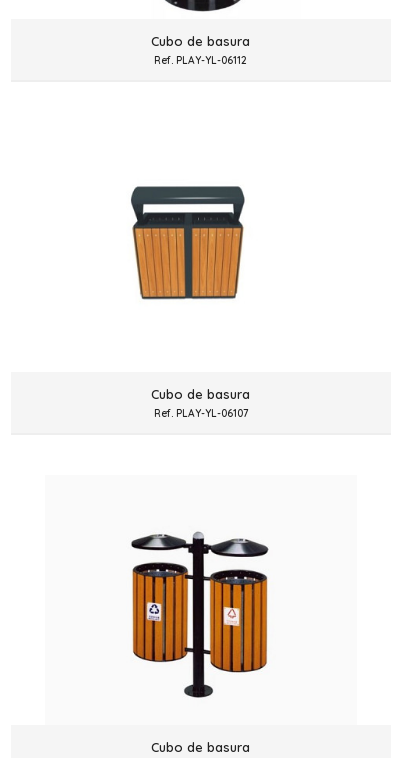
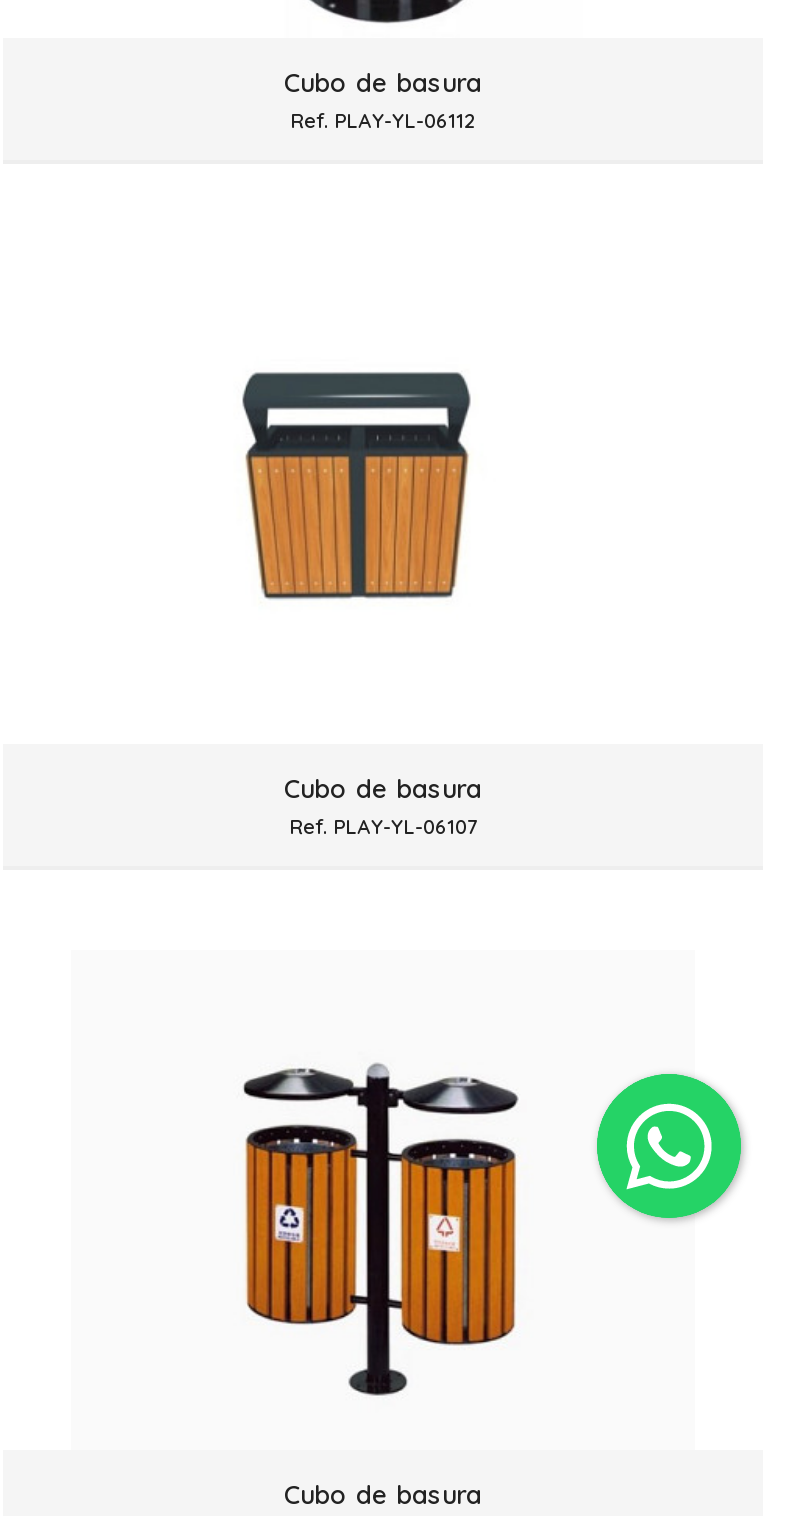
+ [image]
